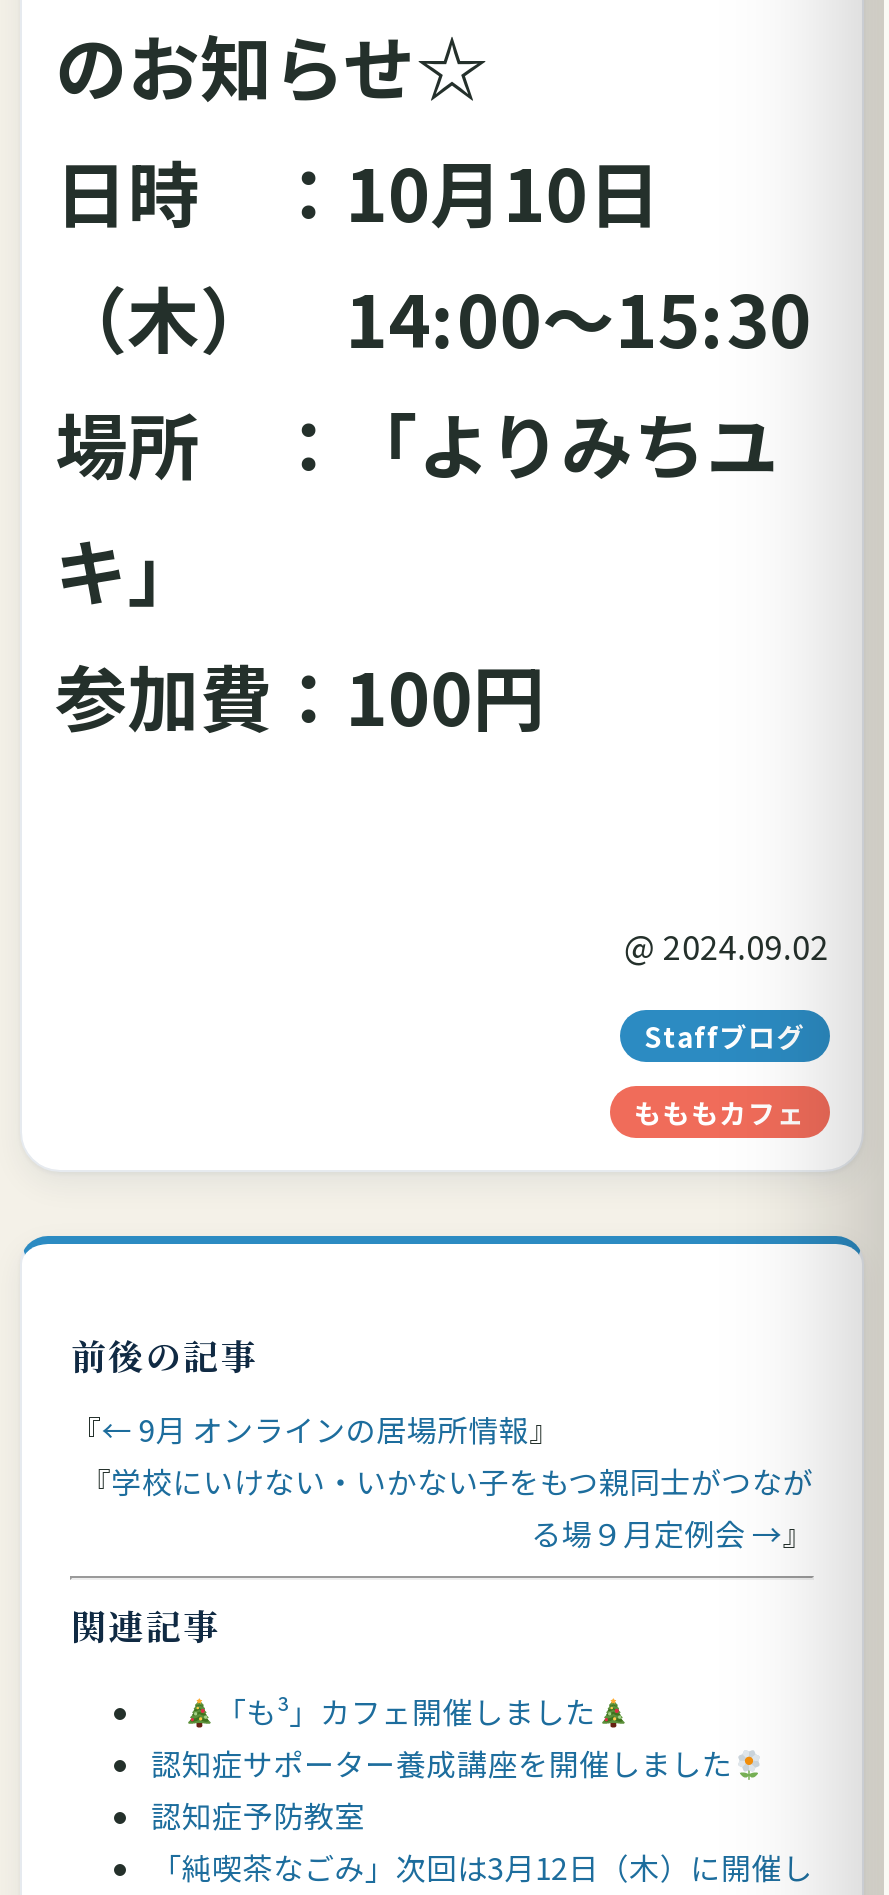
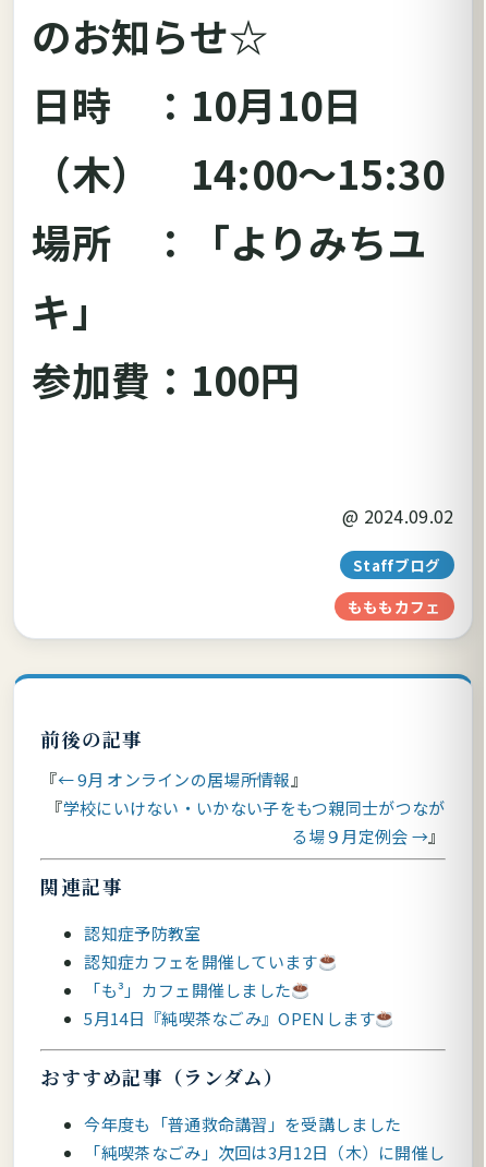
moved down: 「も³」カフェ開催しました

- 認知症サポーター養成講座を開催しました

moved up: 認知症予防教室

+ 認知症カフェを開催しています
+ 5月14日『純喫茶なごみ』OPENします
+ おすすめ記事（ランダム）
+ 今年度も「普通救命講習」を受講しました
